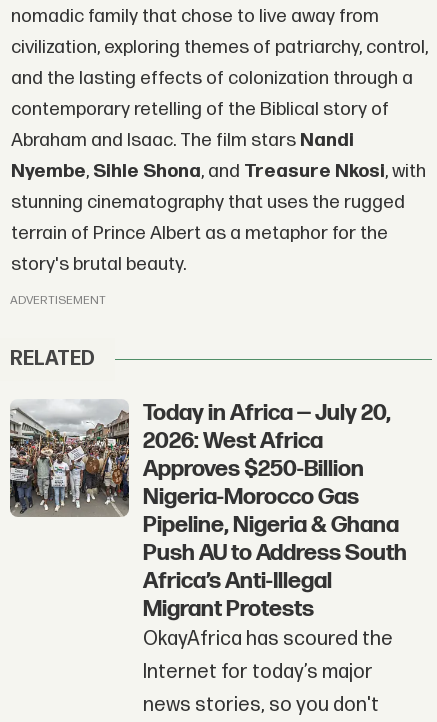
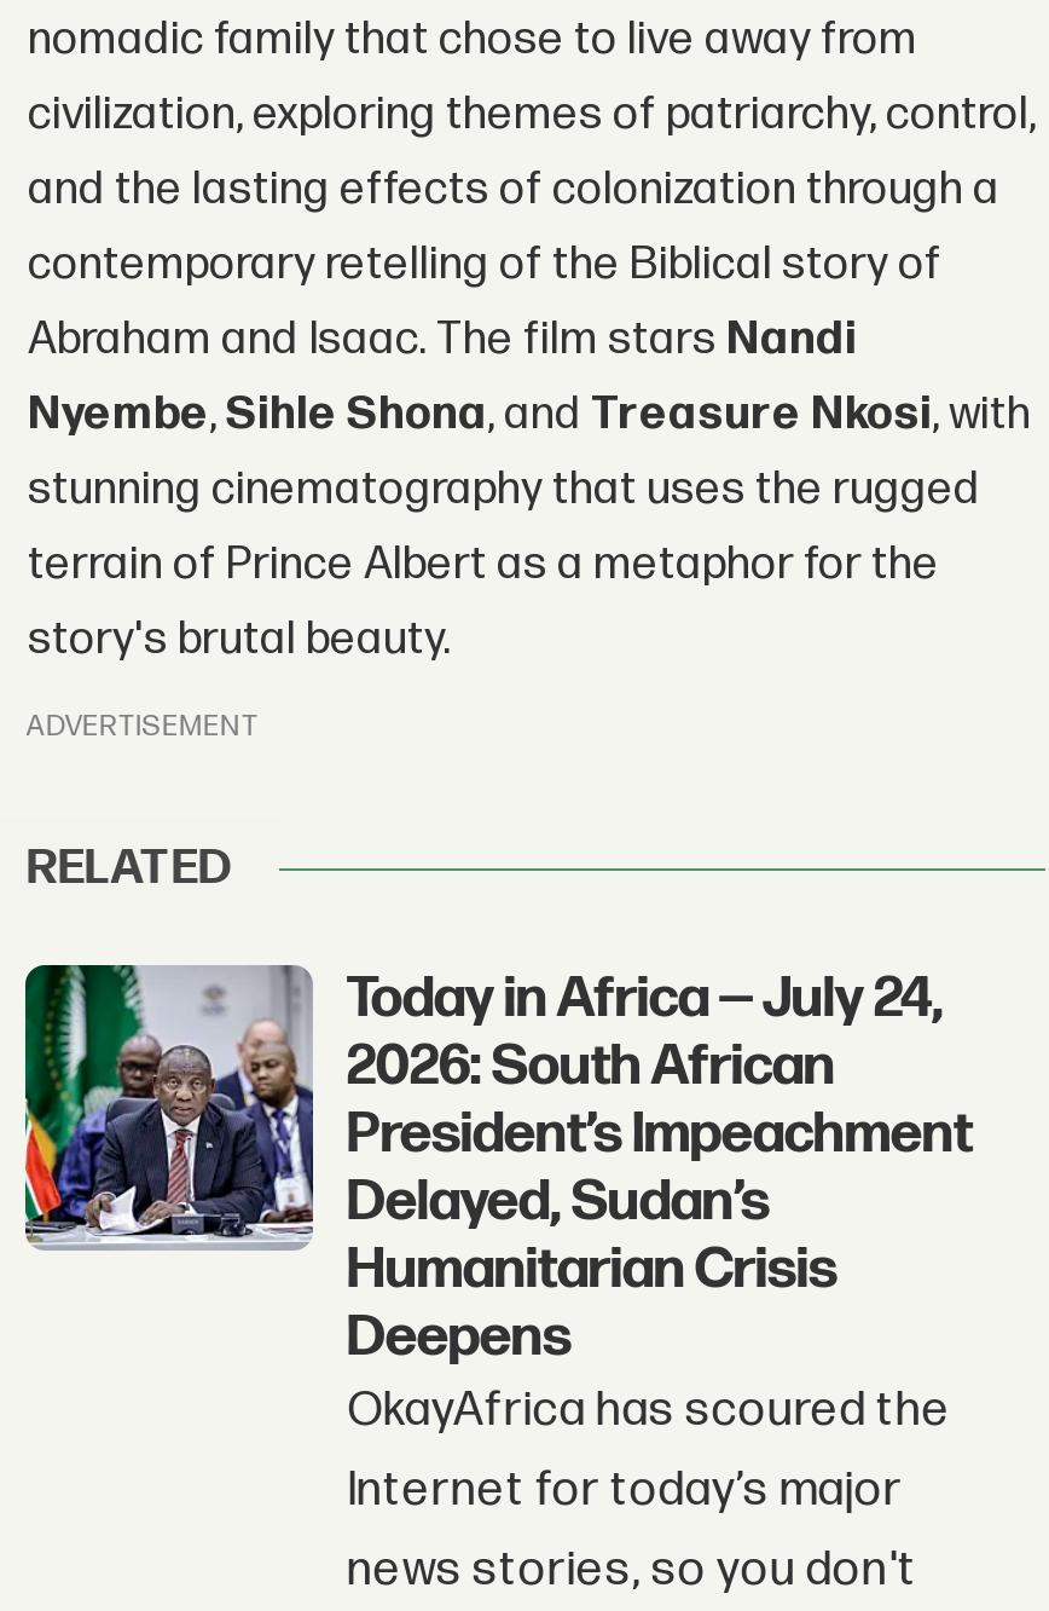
- [image]
- Today in Africa — July 20,
- 2026: West Africa
- Approves $250-Billion
- Nigeria-Morocco Gas
- Pipeline, Nigeria & Ghana
- Push AU to Address South
- Africa’s Anti-Illegal
- Migrant Protests
+ [image]
+ Today in Africa — July 24,
+ 2026: South African
+ President’s Impeachment
+ Delayed, Sudan’s
+ Humanitarian Crisis
+ Deepens
